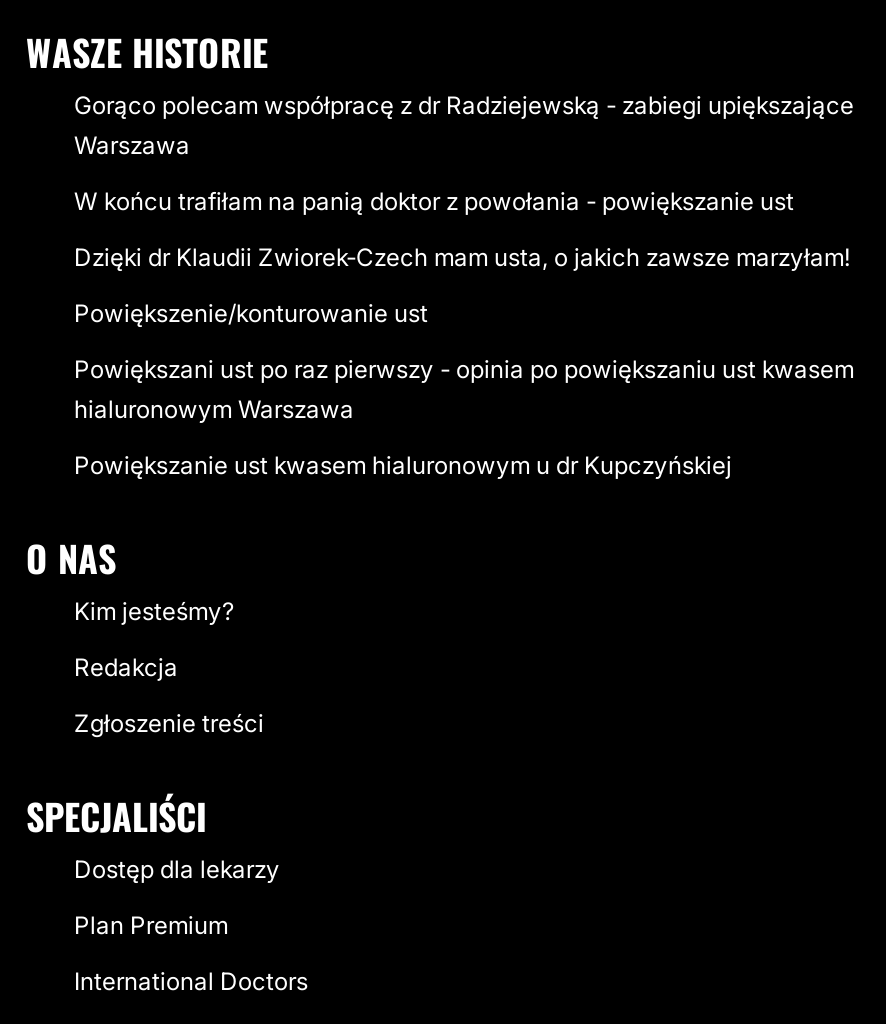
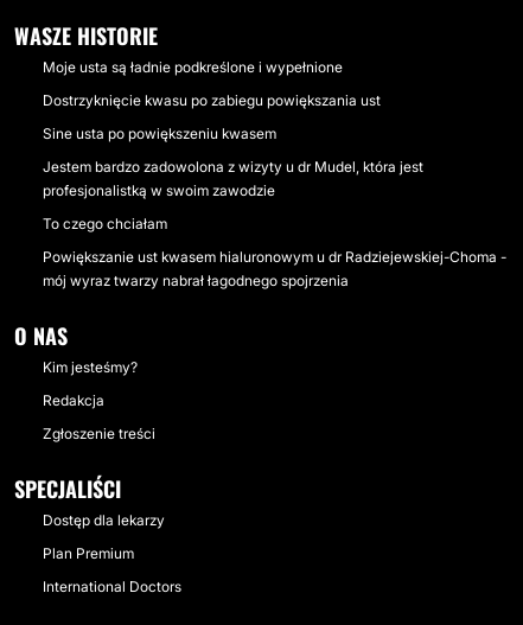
- Gorąco polecam współpracę z dr Radziejewską - zabiegi upiększające
- Warszawa
+ Moje usta są ładnie podkreślone i wypełnione

- W końcu trafiłam na panią doktor z powołania - powiększanie ust
+ Dostrzyknięcie kwasu po zabiegu powiększania ust

- Dzięki dr Klaudii Zwiorek-Czech mam usta, o jakich zawsze marzyłam!
+ Sine usta po powiększeniu kwasem

- Powiększenie/konturowanie ust
+ Jestem bardzo zadowolona z wizyty u dr Mudel, która jest
+ profesjonalistką w swoim zawodzie

- Powiększani ust po raz pierwszy - opinia po powiększaniu ust kwasem
- hialuronowym Warszawa
+ To czego chciałam

- Powiększanie ust kwasem hialuronowym u dr Kupczyńskiej
+ Powiększanie ust kwasem hialuronowym u dr Radziejewskiej-Choma -
+ mój wyraz twarzy nabrał łagodnego spojrzenia
